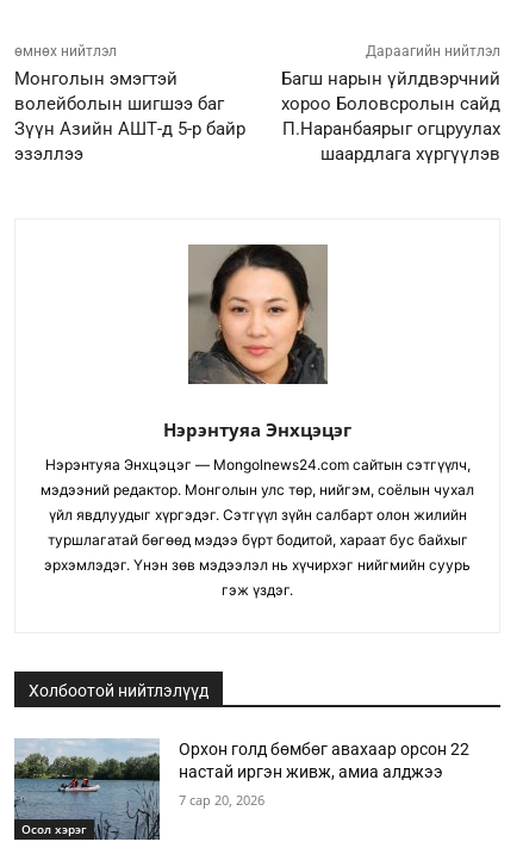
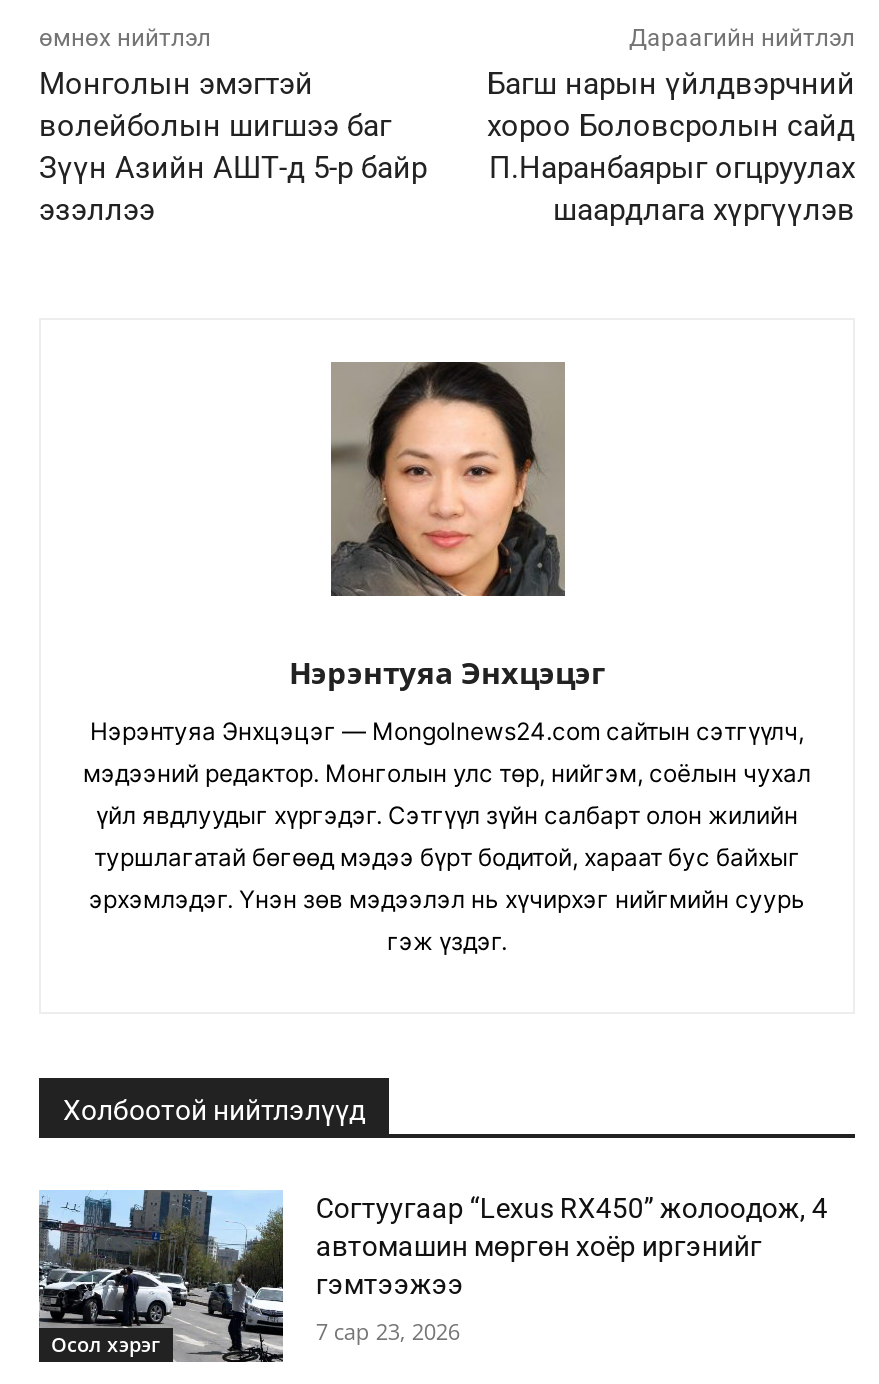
- [image]
- Орхон голд бөмбөг авахаар орсон 22
- настай иргэн живж, амиа алджээ
+ [image]
+ Согтуугаар “Lexus RX450” жолоодож, 4
+ автомашин мөргөн хоёр иргэнийг
+ гэмтээжээ

- 7 сар 20, 2026
+ 7 сар 23, 2026
